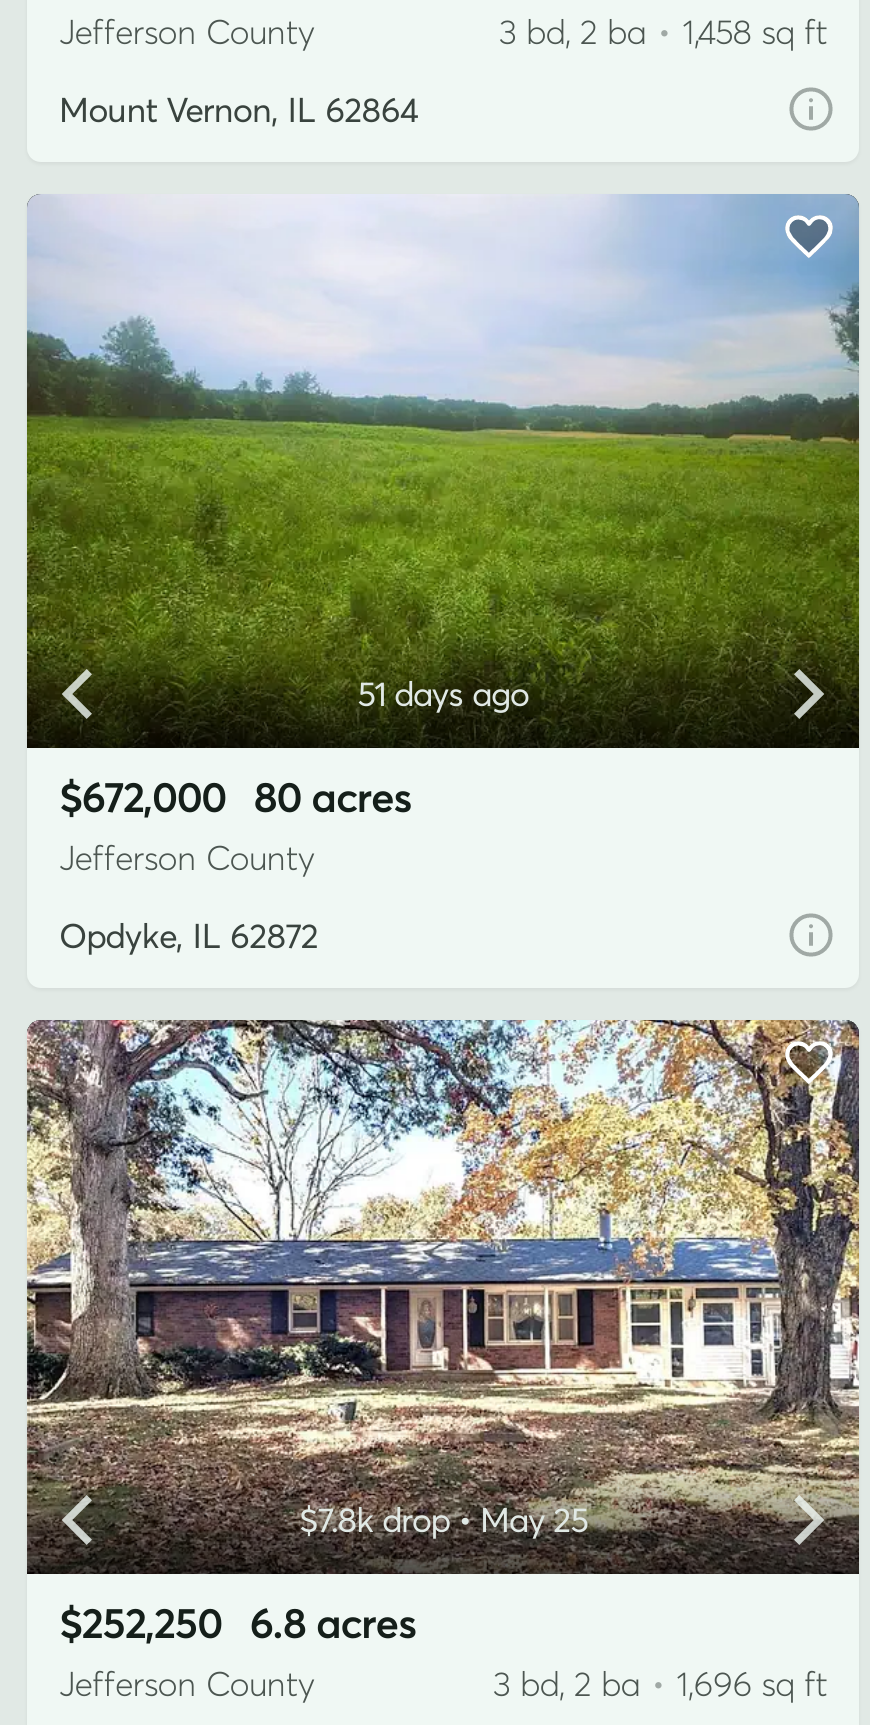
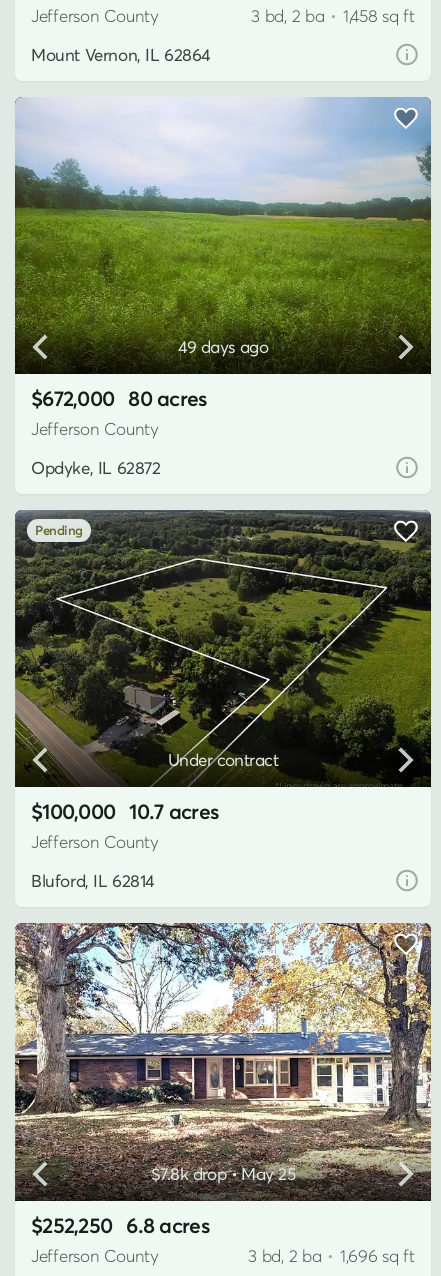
- 51 days ago
+ 49 days ago

+ [image]
+ Pending

+ Under contract
+ $100,000 10.7 acres
+ Jefferson County
+ Bluford, IL 62814
